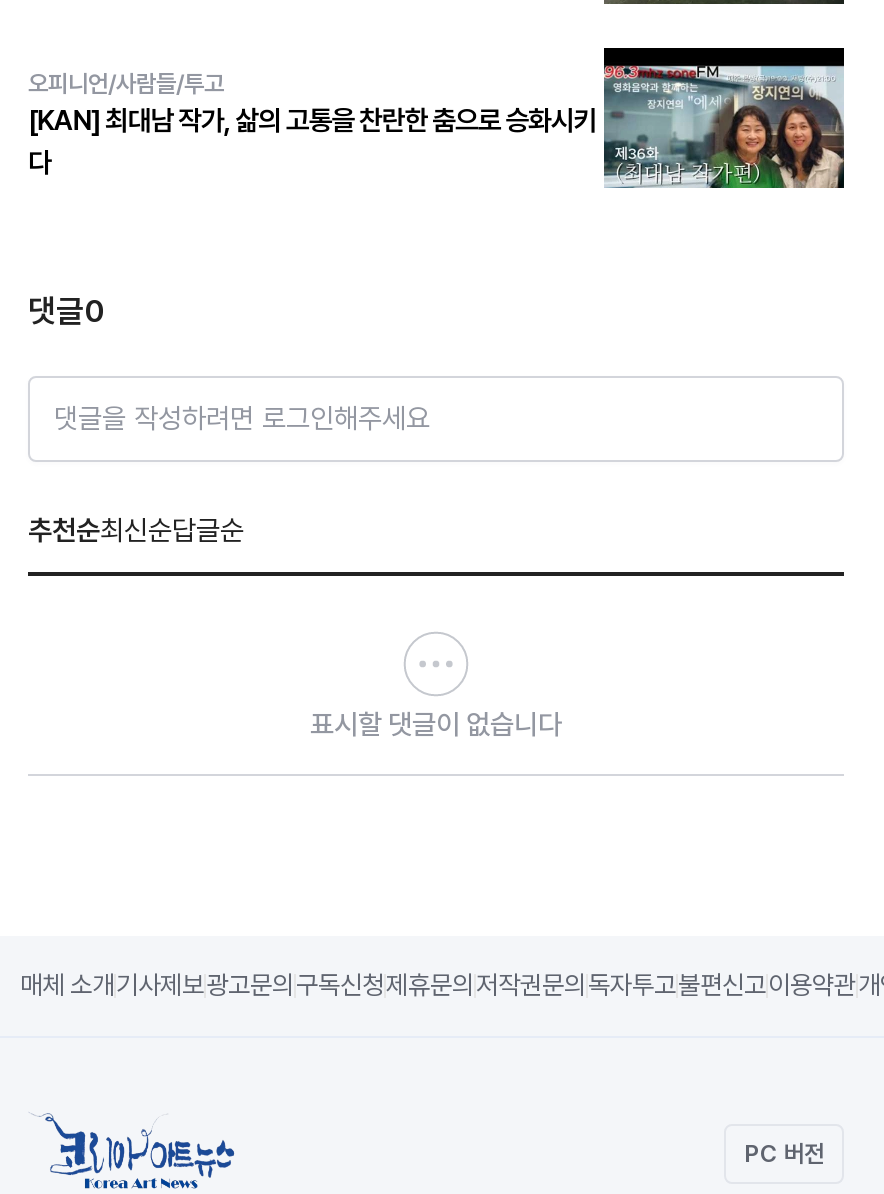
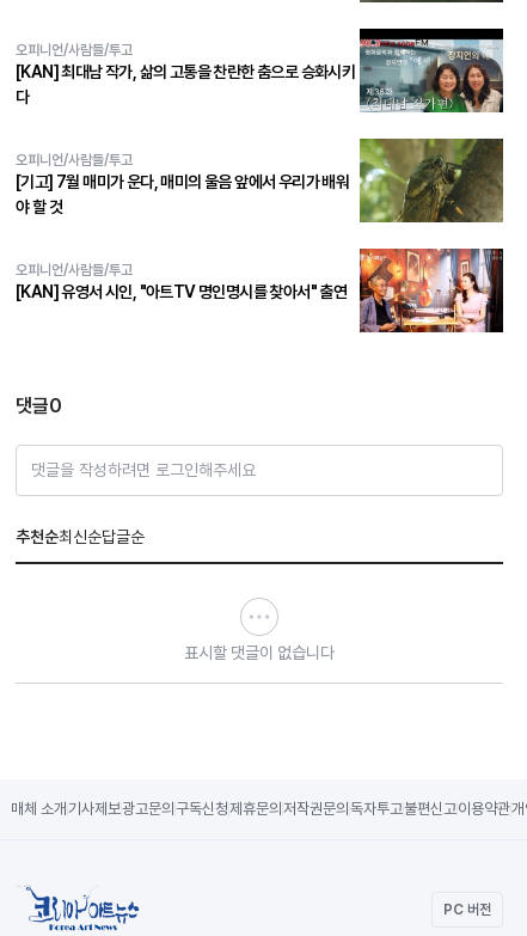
+ [image]
+ 오피니언/사람들/투고
+ [기고] 7월 매미가 운다, 매미의 울음 앞에서 우리가 배워
+ 야 할 것
+ 오피니언/사람들/투고
+ [KAN] 유영서 시인, "아트TV 명인명시를 찾아서" 출연

+ [image]
